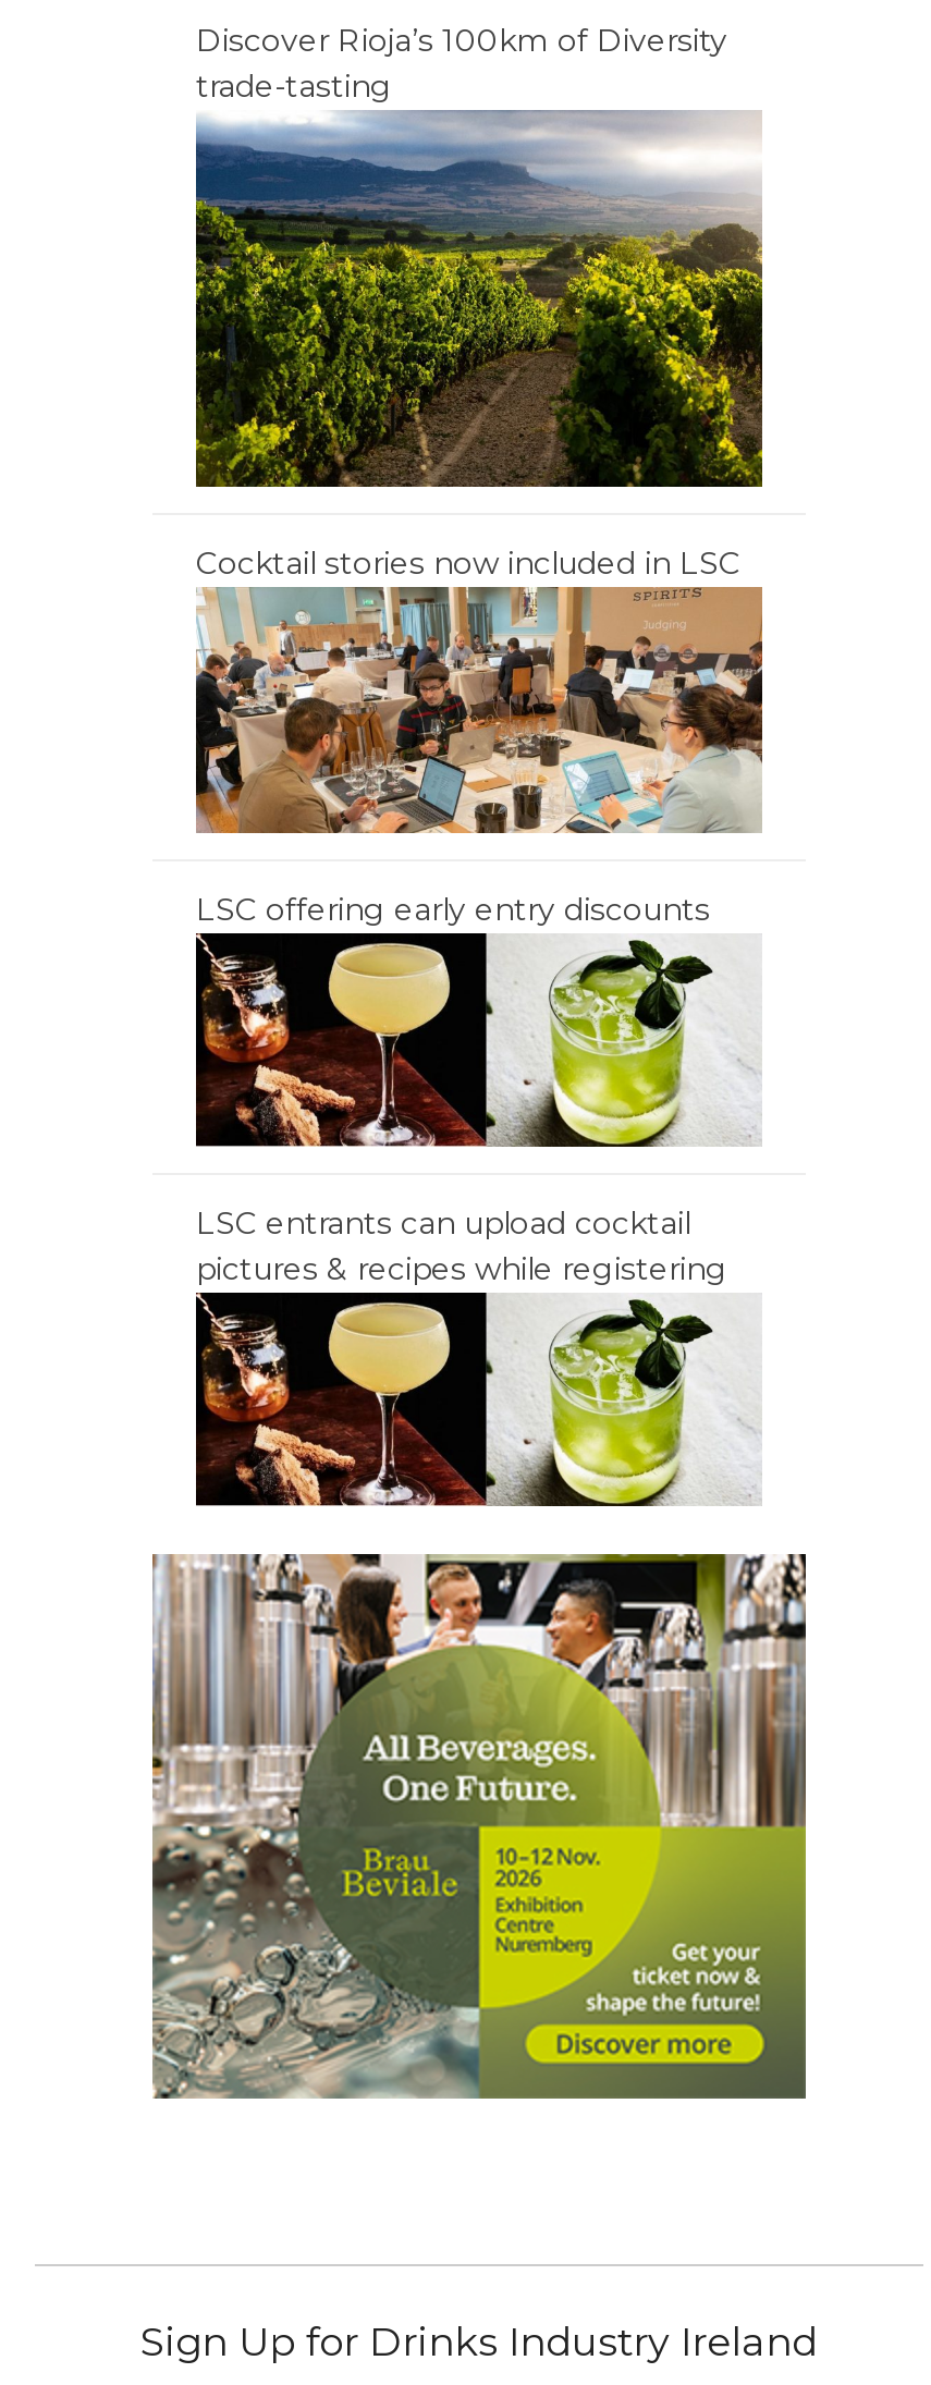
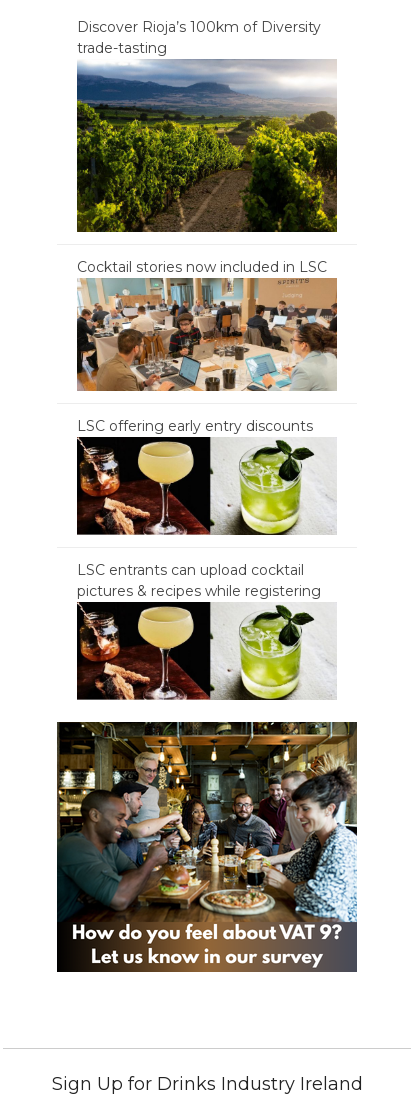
- [image]
+ [image]
